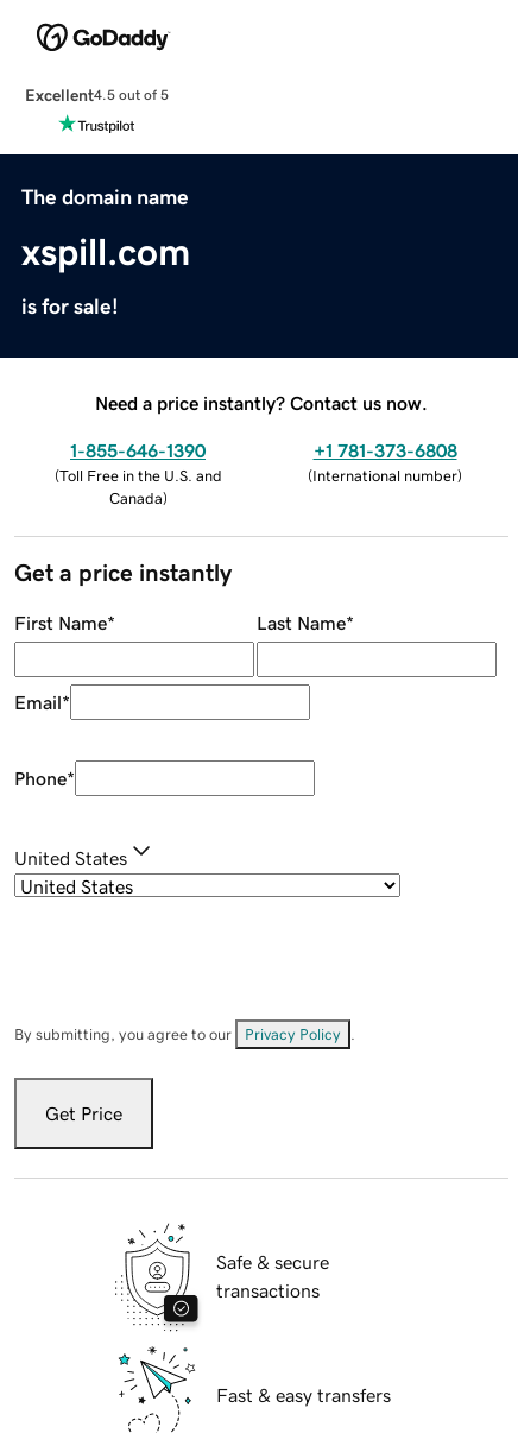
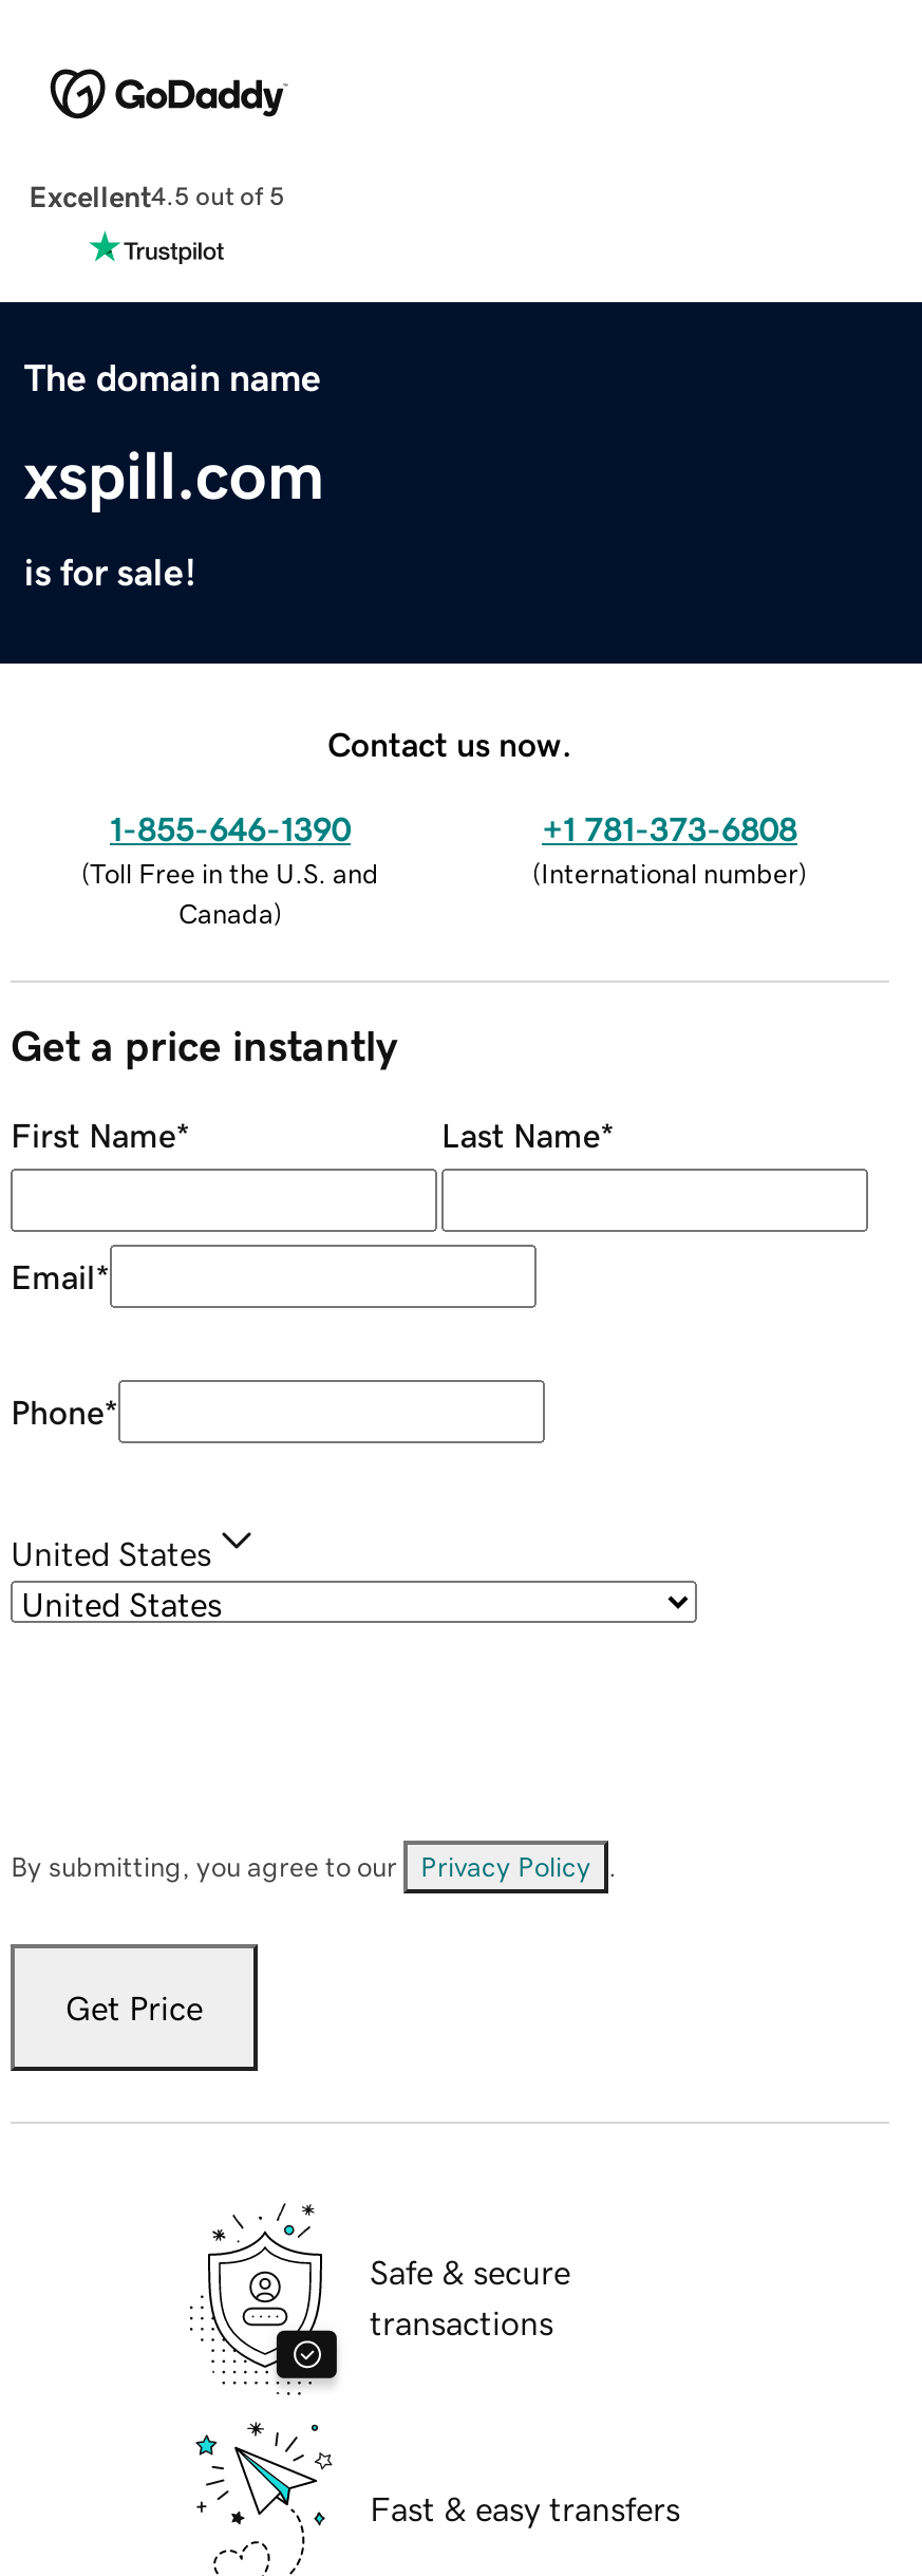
- Need a price instantly? Contact us now.
+ Contact us now.
